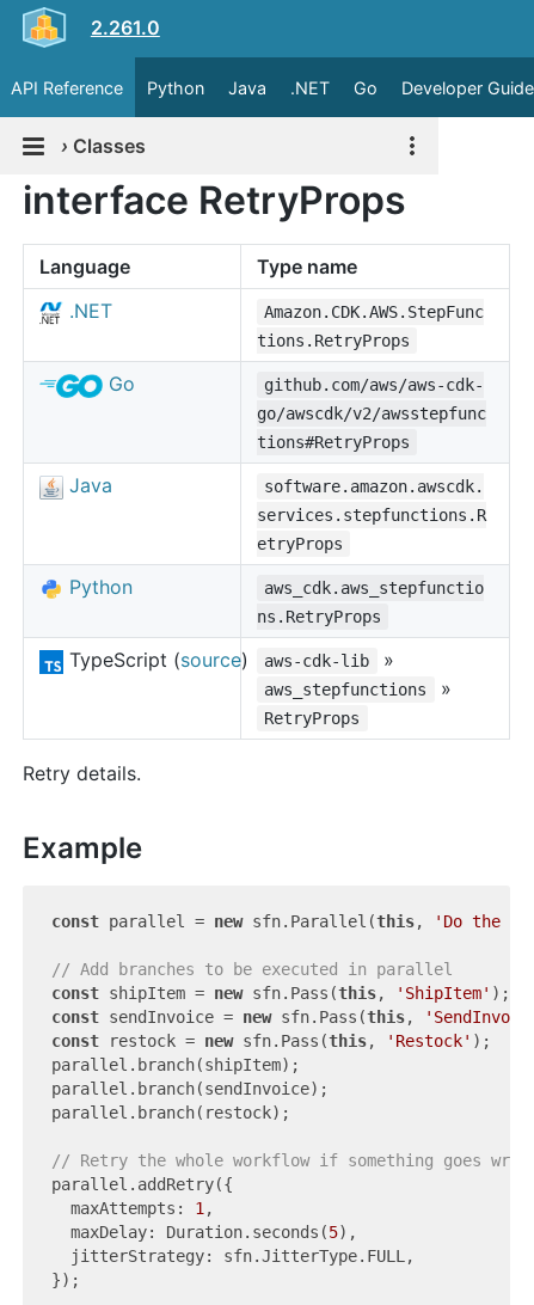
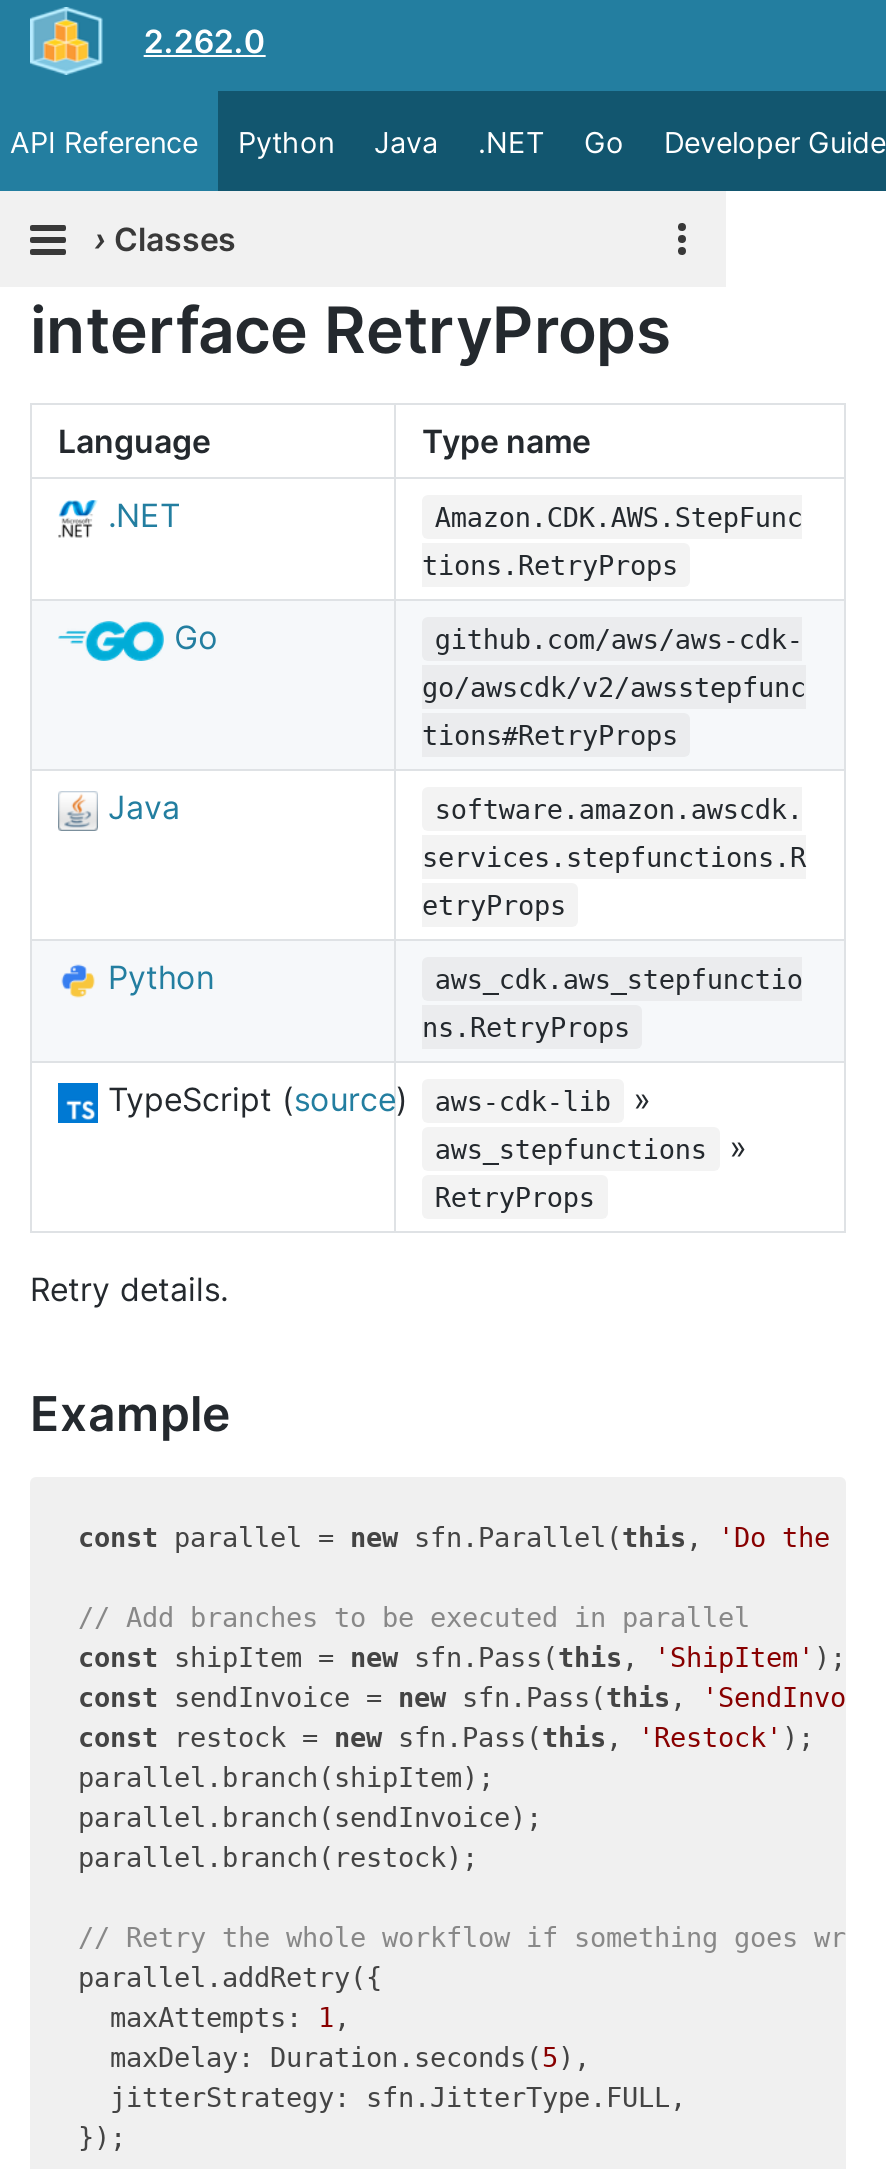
- 2.261.0
+ 2.262.0
